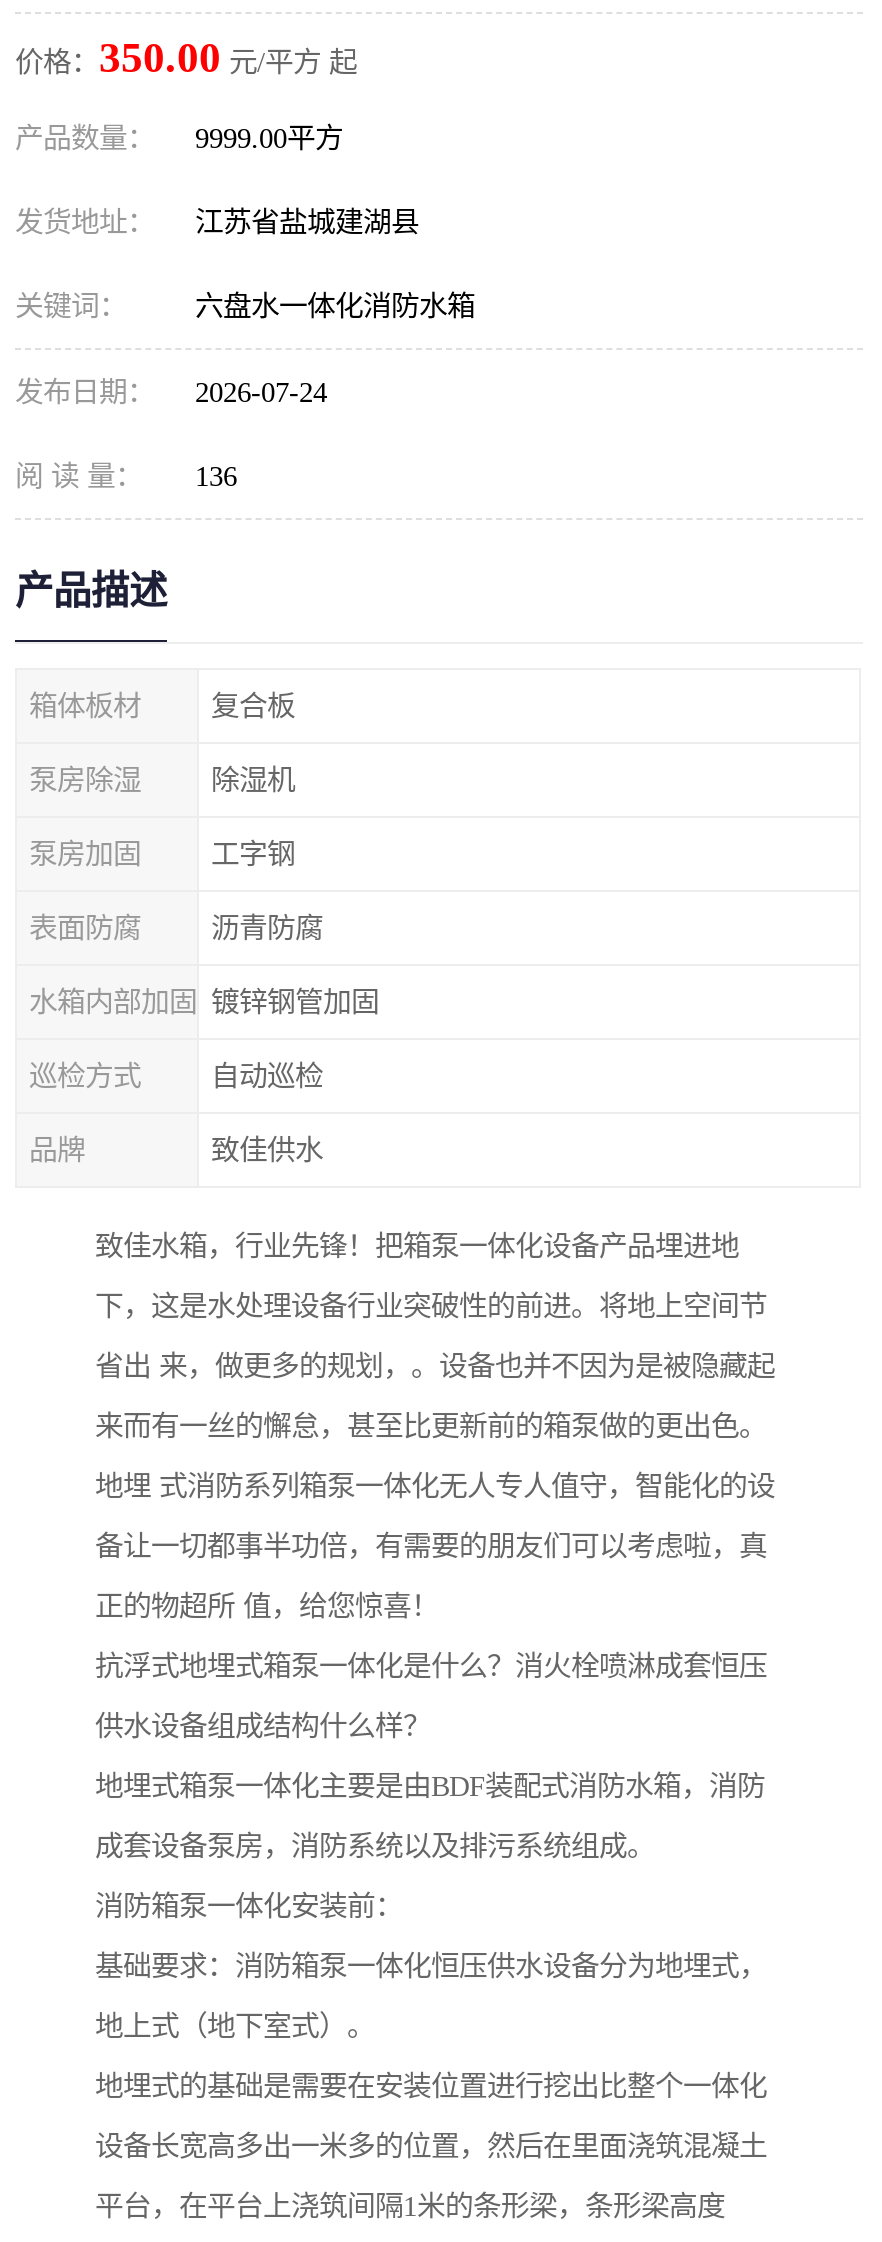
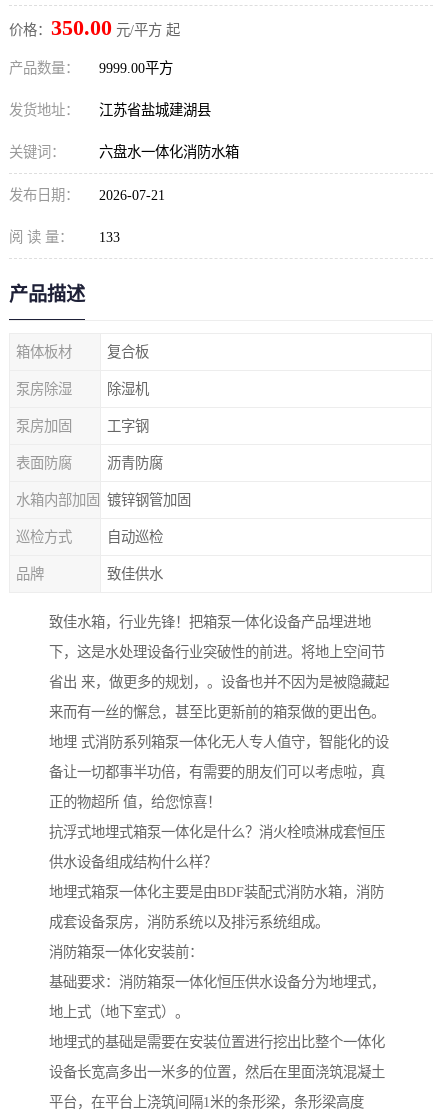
- 发布日期： 2026-07-24
+ 发布日期： 2026-07-21

- 阅 读 量： 136
+ 阅 读 量： 133
